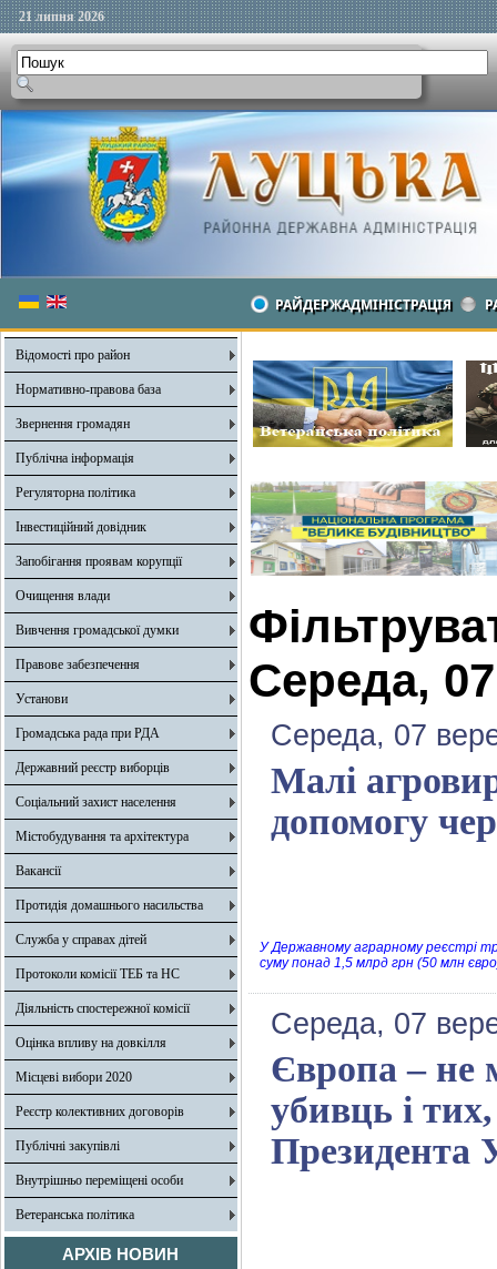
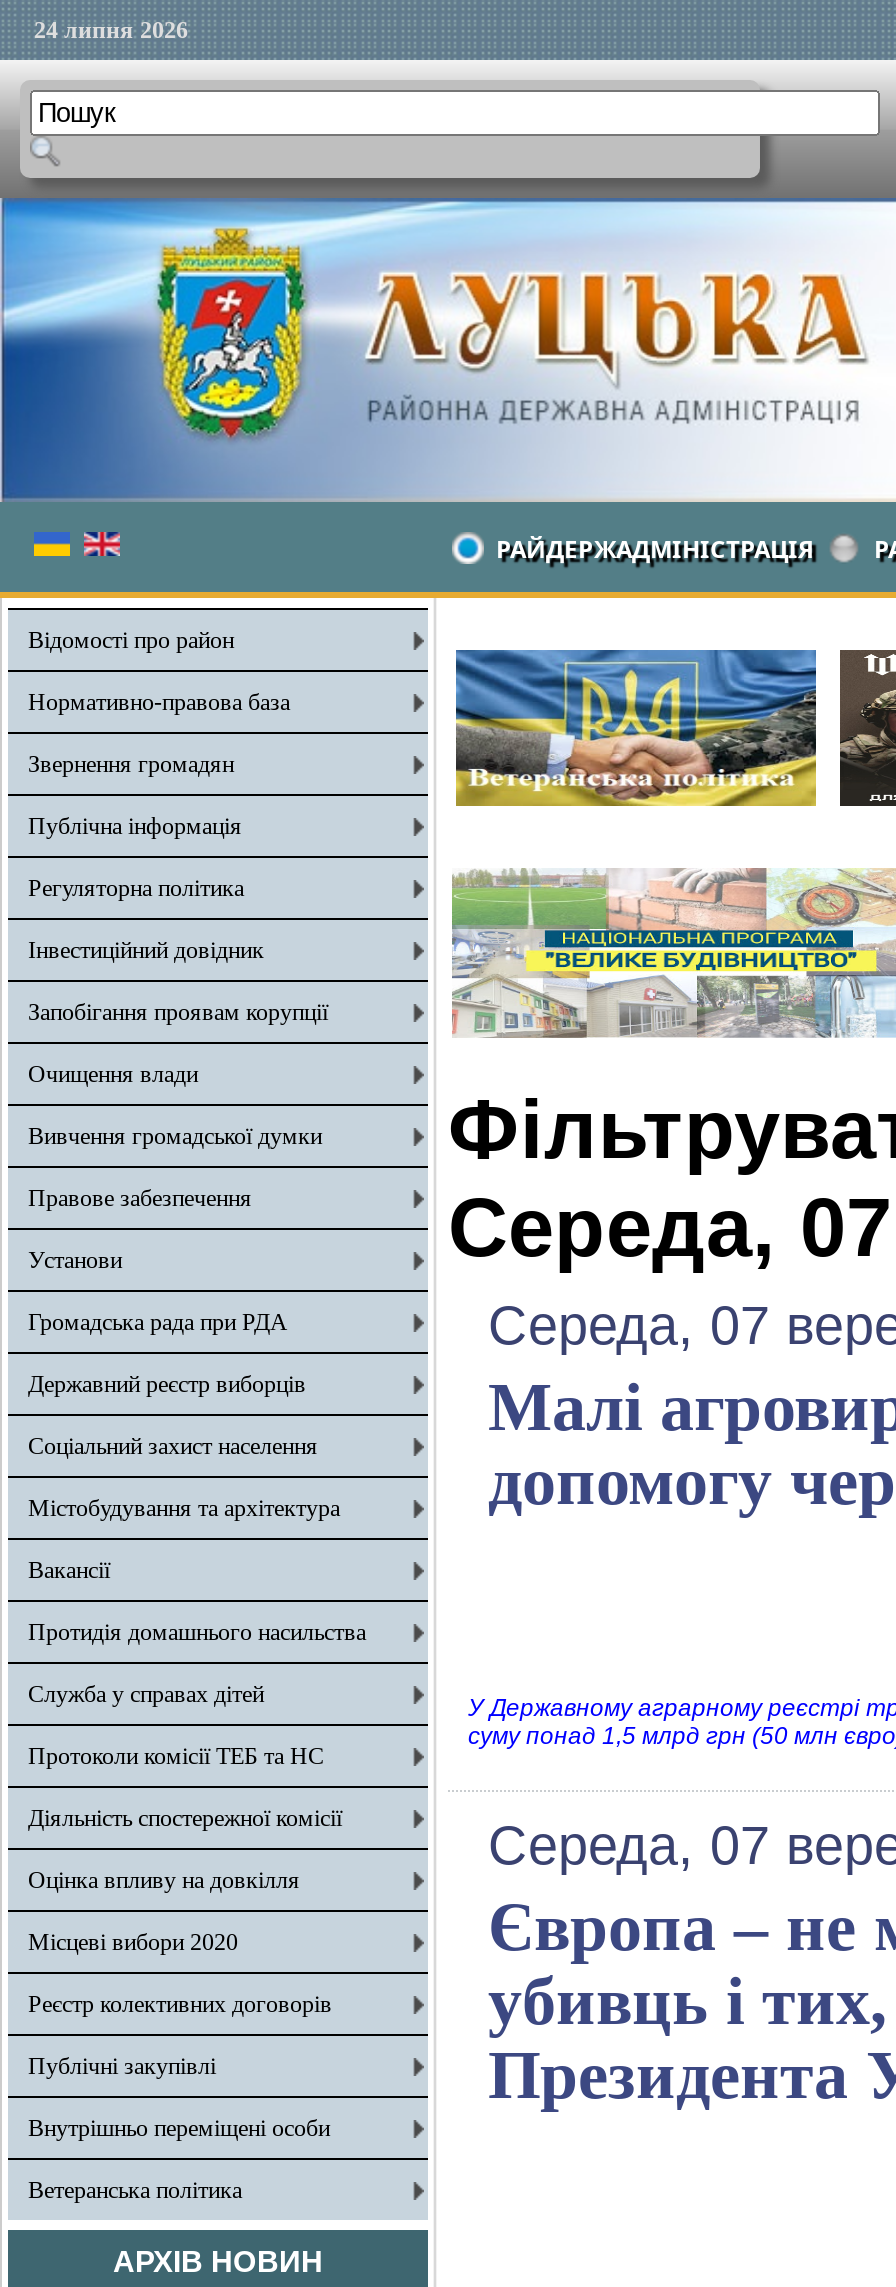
- 21 липня 2026
+ 24 липня 2026
